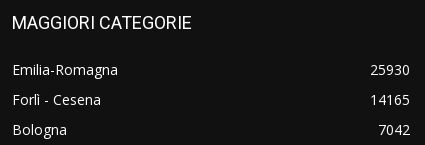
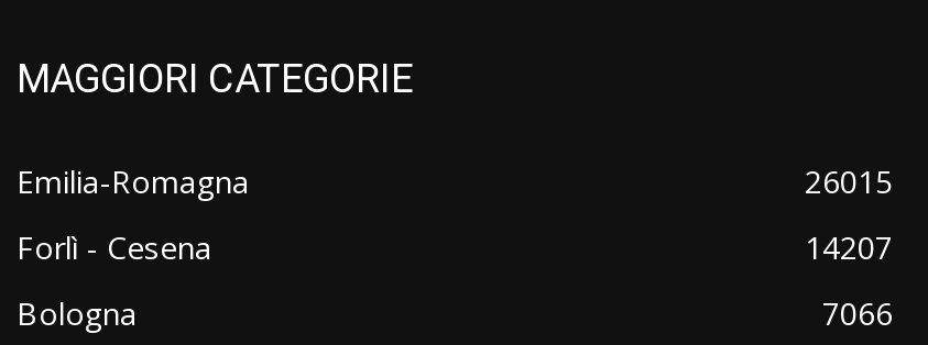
- 25930
+ 26015

- 14165
+ 14207

- 7042
+ 7066
